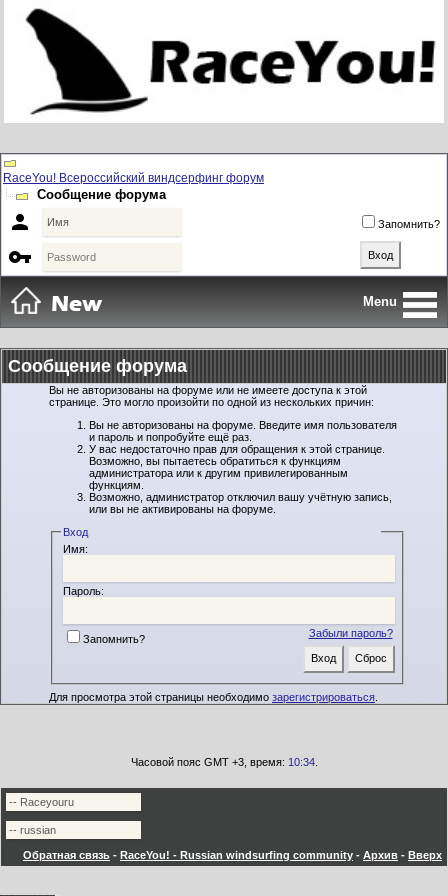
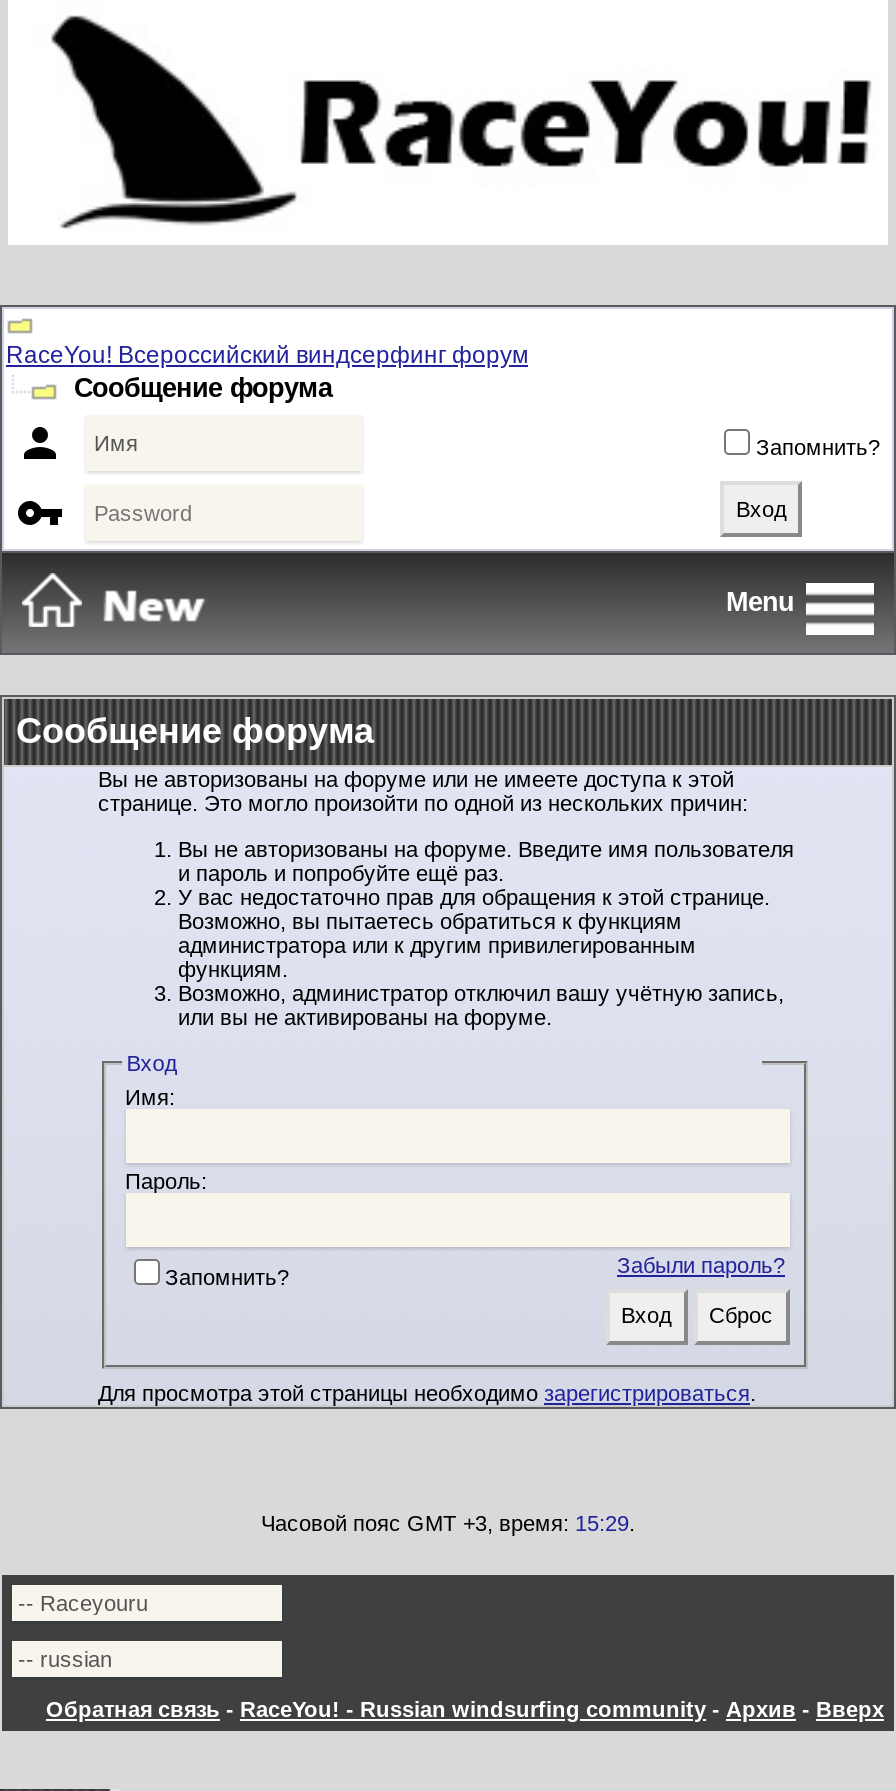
- Часовой пояс GMT +3, время: 10:34.
+ Часовой пояс GMT +3, время: 15:29.
